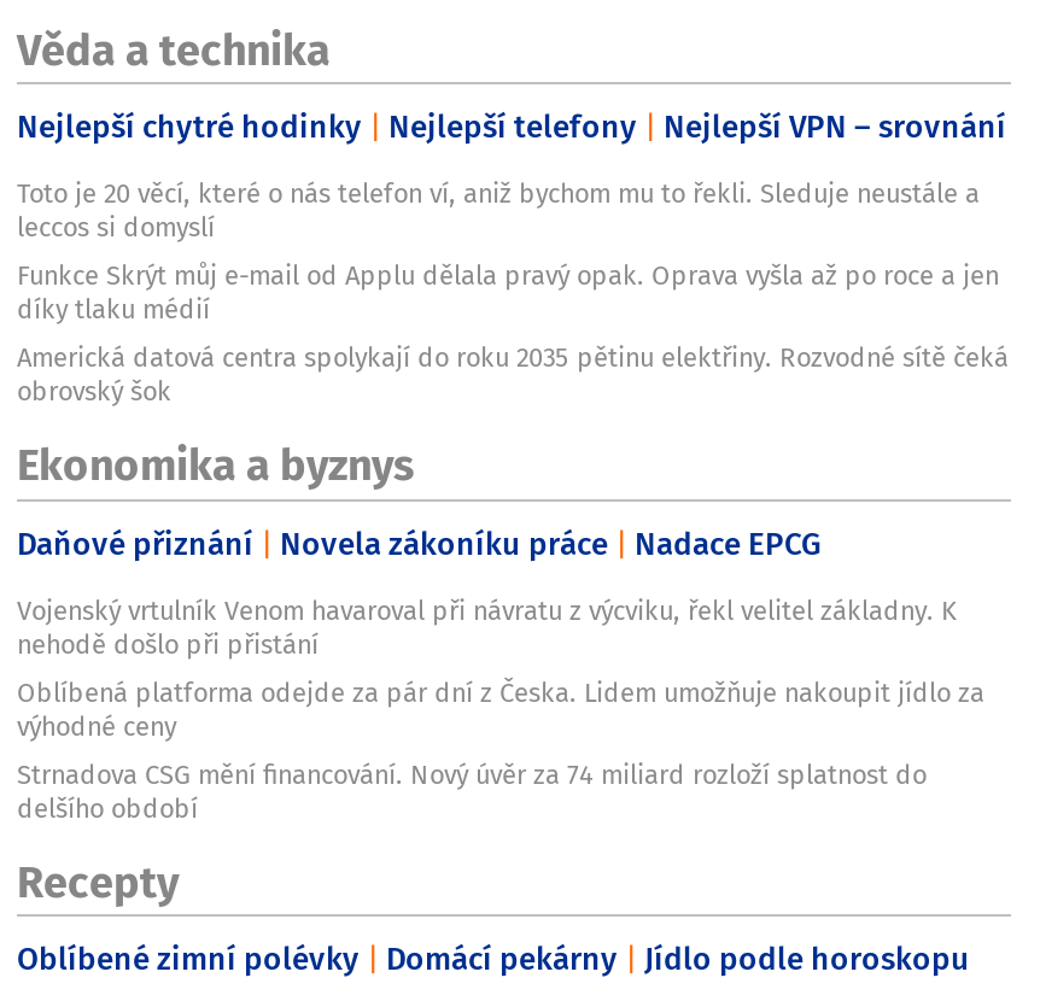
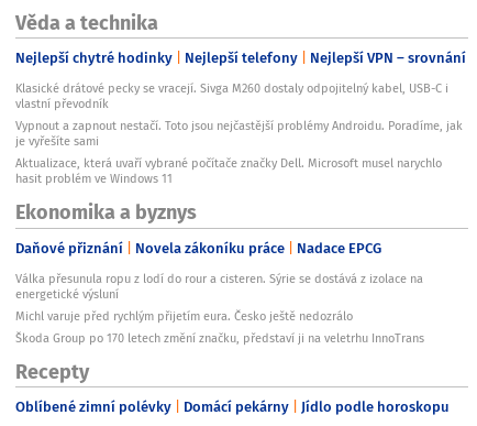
- Toto je 20 věcí, které o nás telefon ví, aniž bychom mu to řekli. Sleduje neustále a
- leccos si domyslí
- Funkce Skrýt můj e-mail od Applu dělala pravý opak. Oprava vyšla až po roce a jen
- díky tlaku médií
- Americká datová centra spolykají do roku 2035 pětinu elektřiny. Rozvodné sítě čeká
- obrovský šok
+ Klasické drátové pecky se vracejí. Sivga M260 dostaly odpojitelný kabel, USB-C i
+ vlastní převodník
+ Vypnout a zapnout nestačí. Toto jsou nejčastější problémy Androidu. Poradíme, jak
+ je vyřešíte sami
+ Aktualizace, která uvaří vybrané počítače značky Dell. Microsoft musel narychlo
+ hasit problém ve Windows 11

- Vojenský vrtulník Venom havaroval při návratu z výcviku, řekl velitel základny. K
- nehodě došlo při přistání
- Oblíbená platforma odejde za pár dní z Česka. Lidem umožňuje nakoupit jídlo za
- výhodné ceny
- Strnadova CSG mění financování. Nový úvěr za 74 miliard rozloží splatnost do
- delšího období
+ Válka přesunula ropu z lodí do rour a cisteren. Sýrie se dostává z izolace na
+ energetické výsluní
+ Michl varuje před rychlým přijetím eura. Česko ještě nedozrálo
+ Škoda Group po 170 letech změní značku, představí ji na veletrhu InnoTrans
